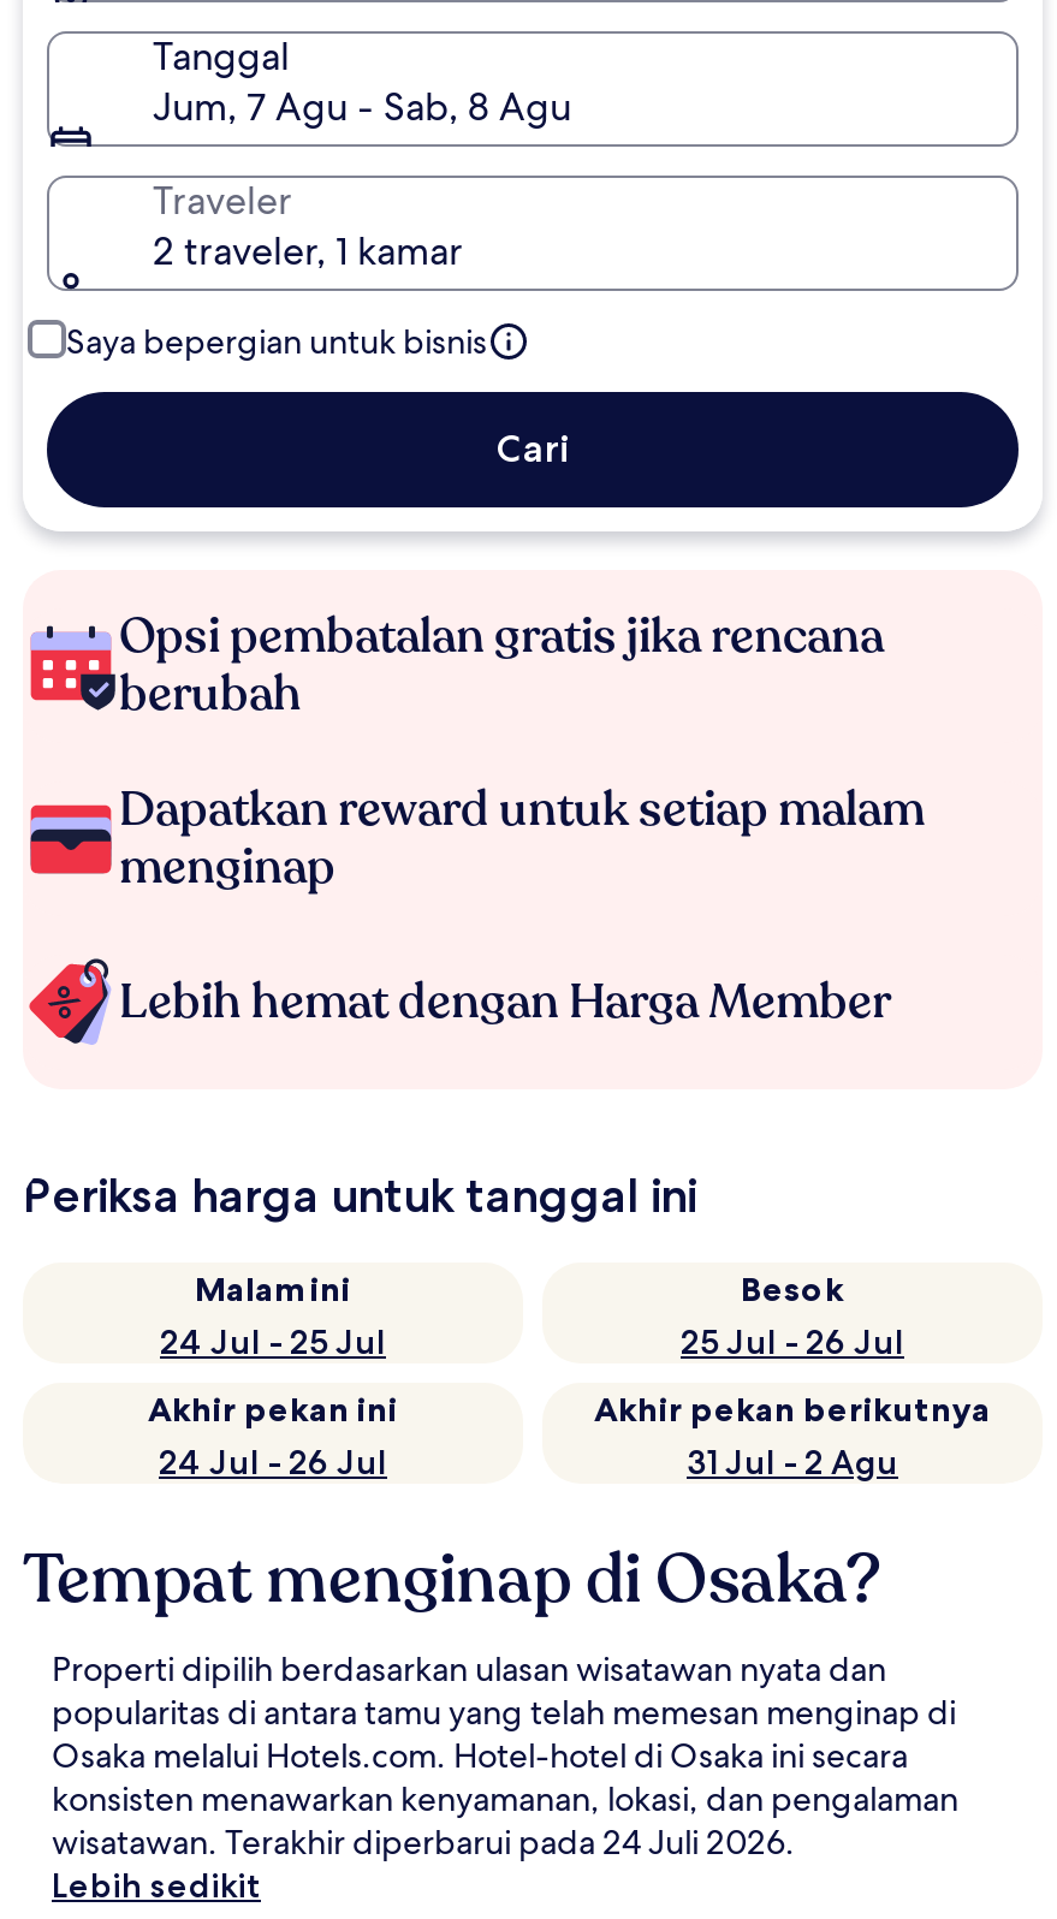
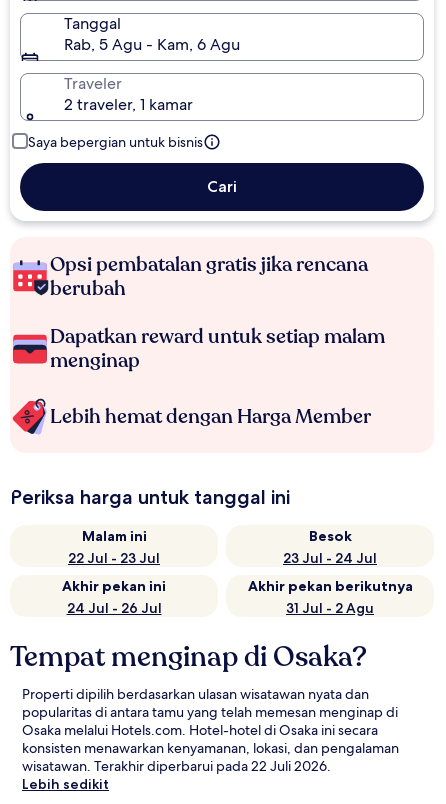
- Jum, 7 Agu - Sab, 8 Agu
+ Rab, 5 Agu - Kam, 6 Agu

- 24 Jul - 25 Jul
+ 22 Jul - 23 Jul

- 25 Jul - 26 Jul
+ 23 Jul - 24 Jul

- wisatawan. Terakhir diperbarui pada 24 Juli 2026.
+ wisatawan. Terakhir diperbarui pada 22 Juli 2026.
